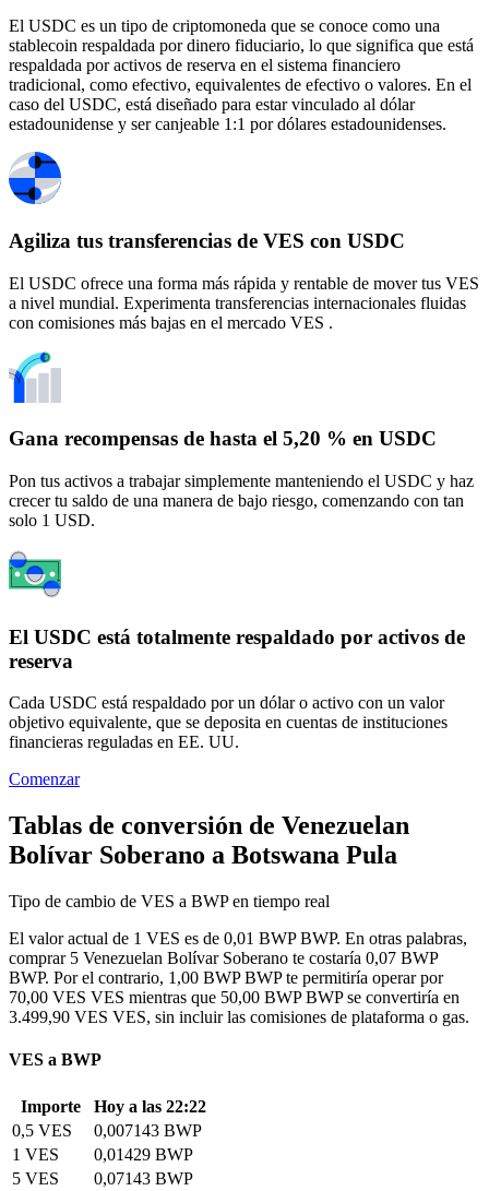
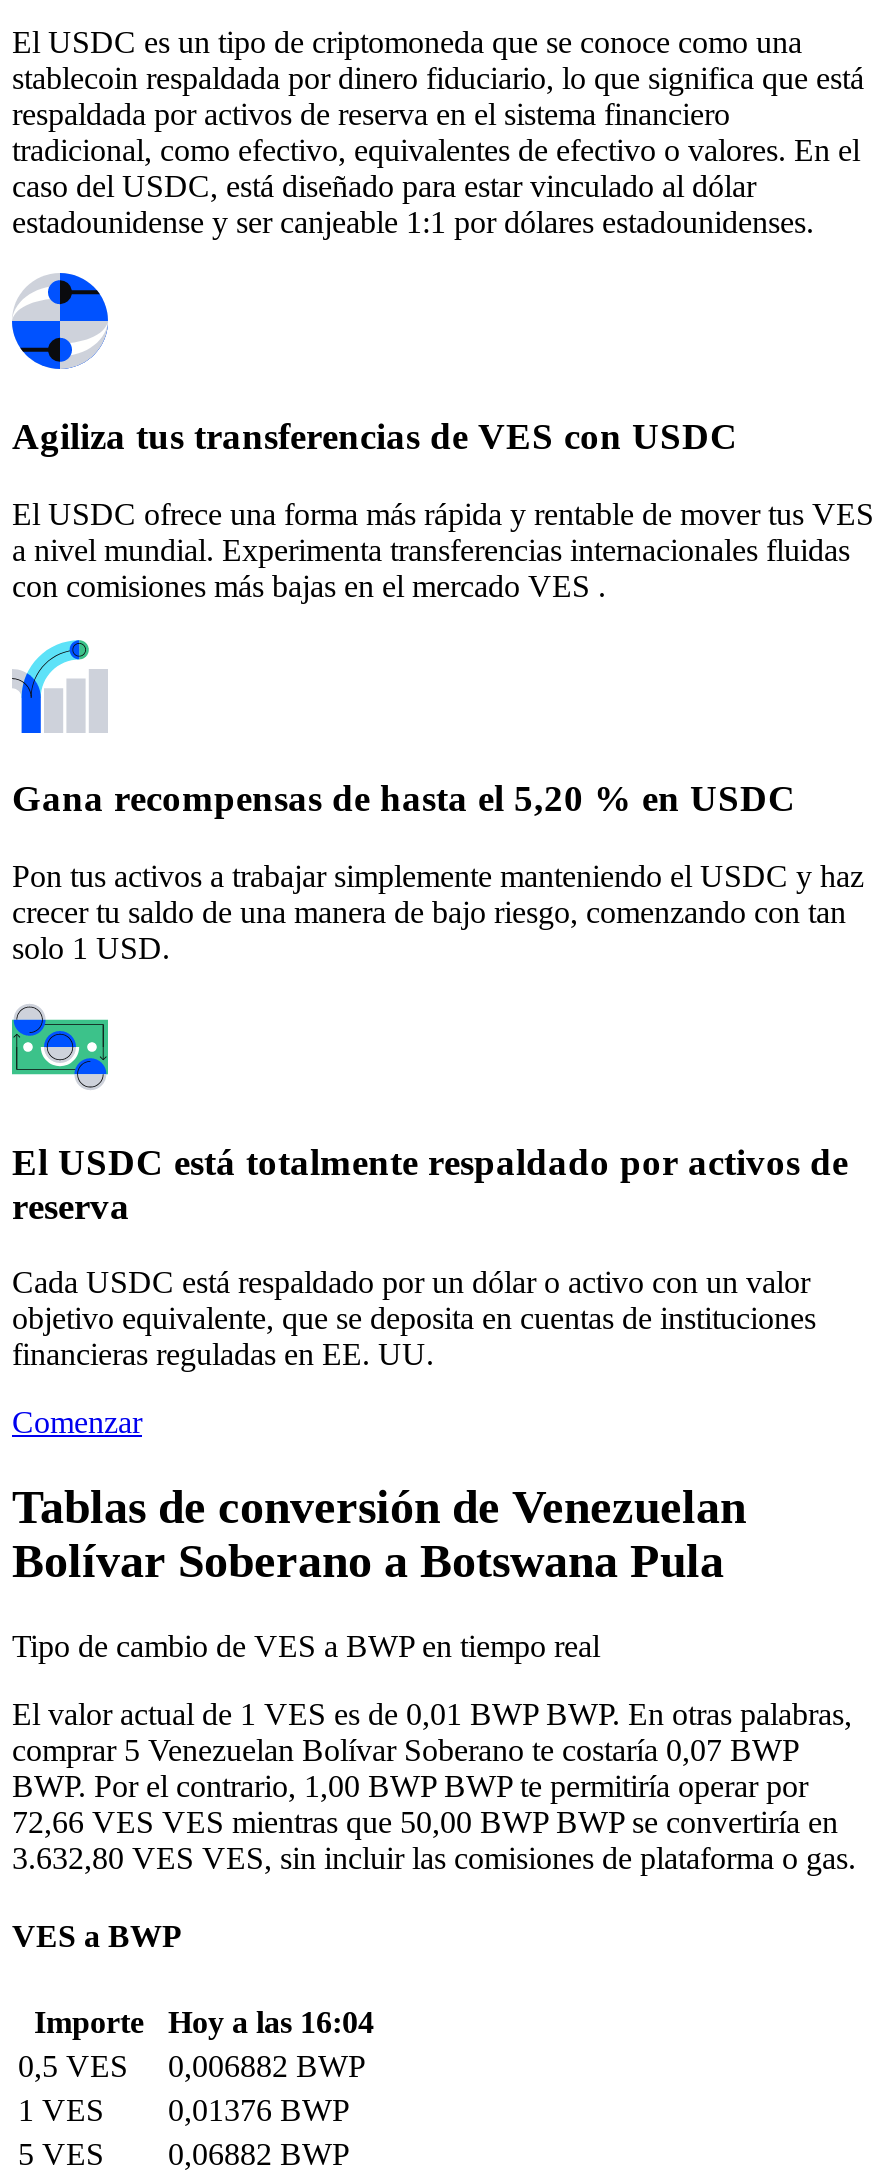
- 70,00 VES VES mientras que 50,00 BWP BWP se convertiría en
+ 72,66 VES VES mientras que 50,00 BWP BWP se convertiría en

- 3.499,90 VES VES, sin incluir las comisiones de plataforma o gas.
+ 3.632,80 VES VES, sin incluir las comisiones de plataforma o gas.

- Importe Hoy a las 22:22
+ Importe Hoy a las 16:04

- 0,5 VES 0,007143 BWP
+ 0,5 VES 0,006882 BWP

- 1 VES 0,01429 BWP
+ 1 VES 0,01376 BWP

- 5 VES 0,07143 BWP
+ 5 VES 0,06882 BWP
